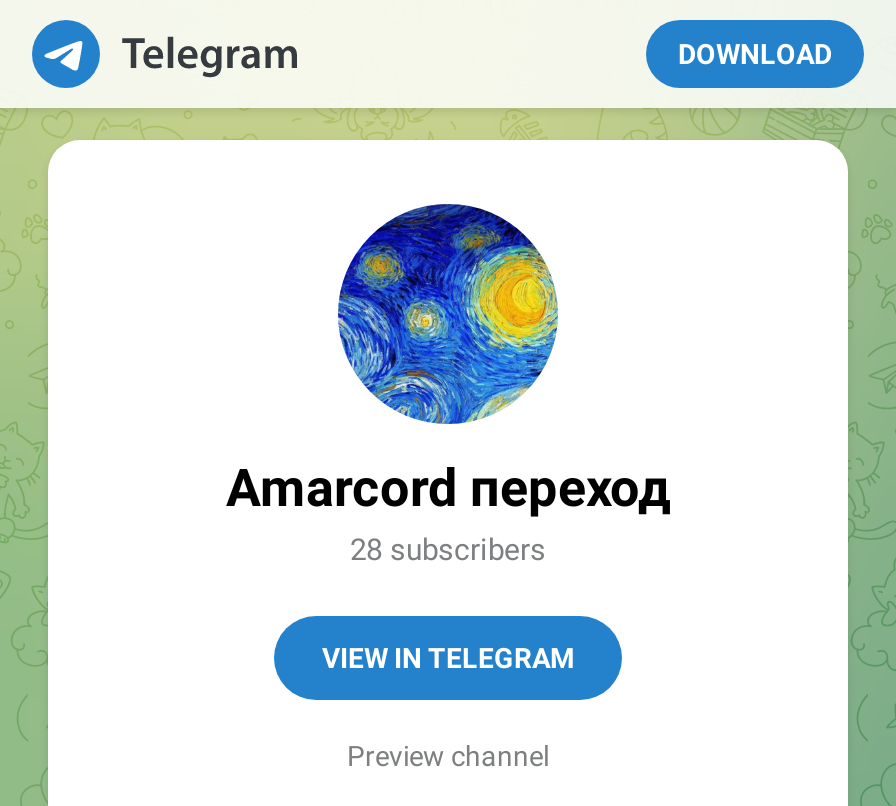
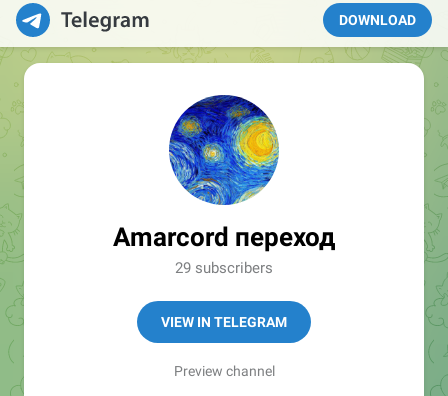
- 28 subscribers
+ 29 subscribers
